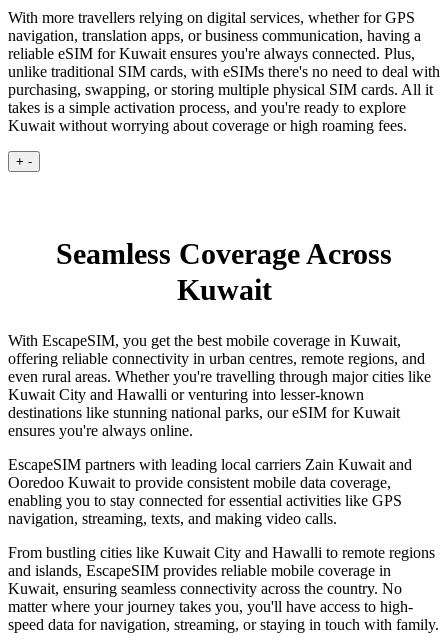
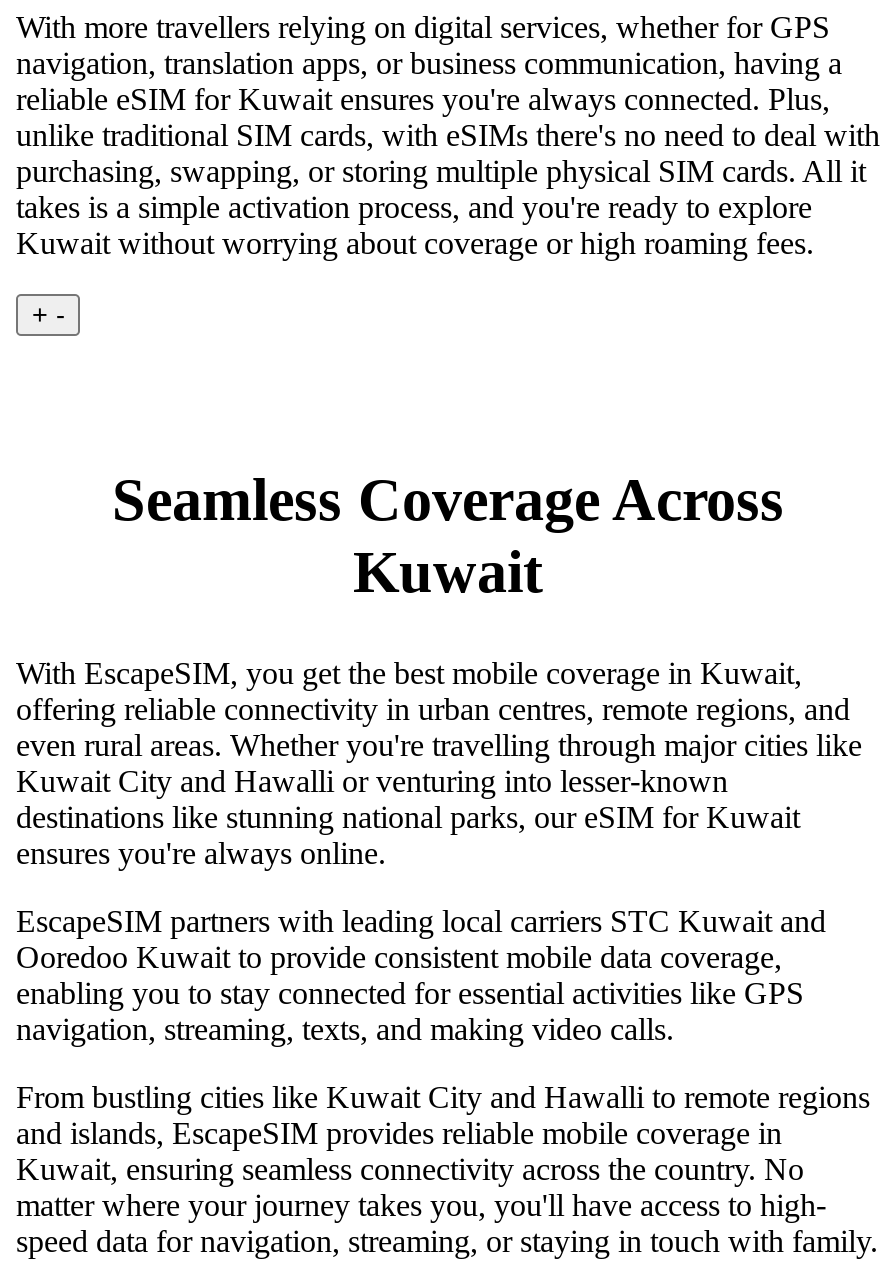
- EscapeSIM partners with leading local carriers Zain Kuwait and
+ EscapeSIM partners with leading local carriers STC Kuwait and
